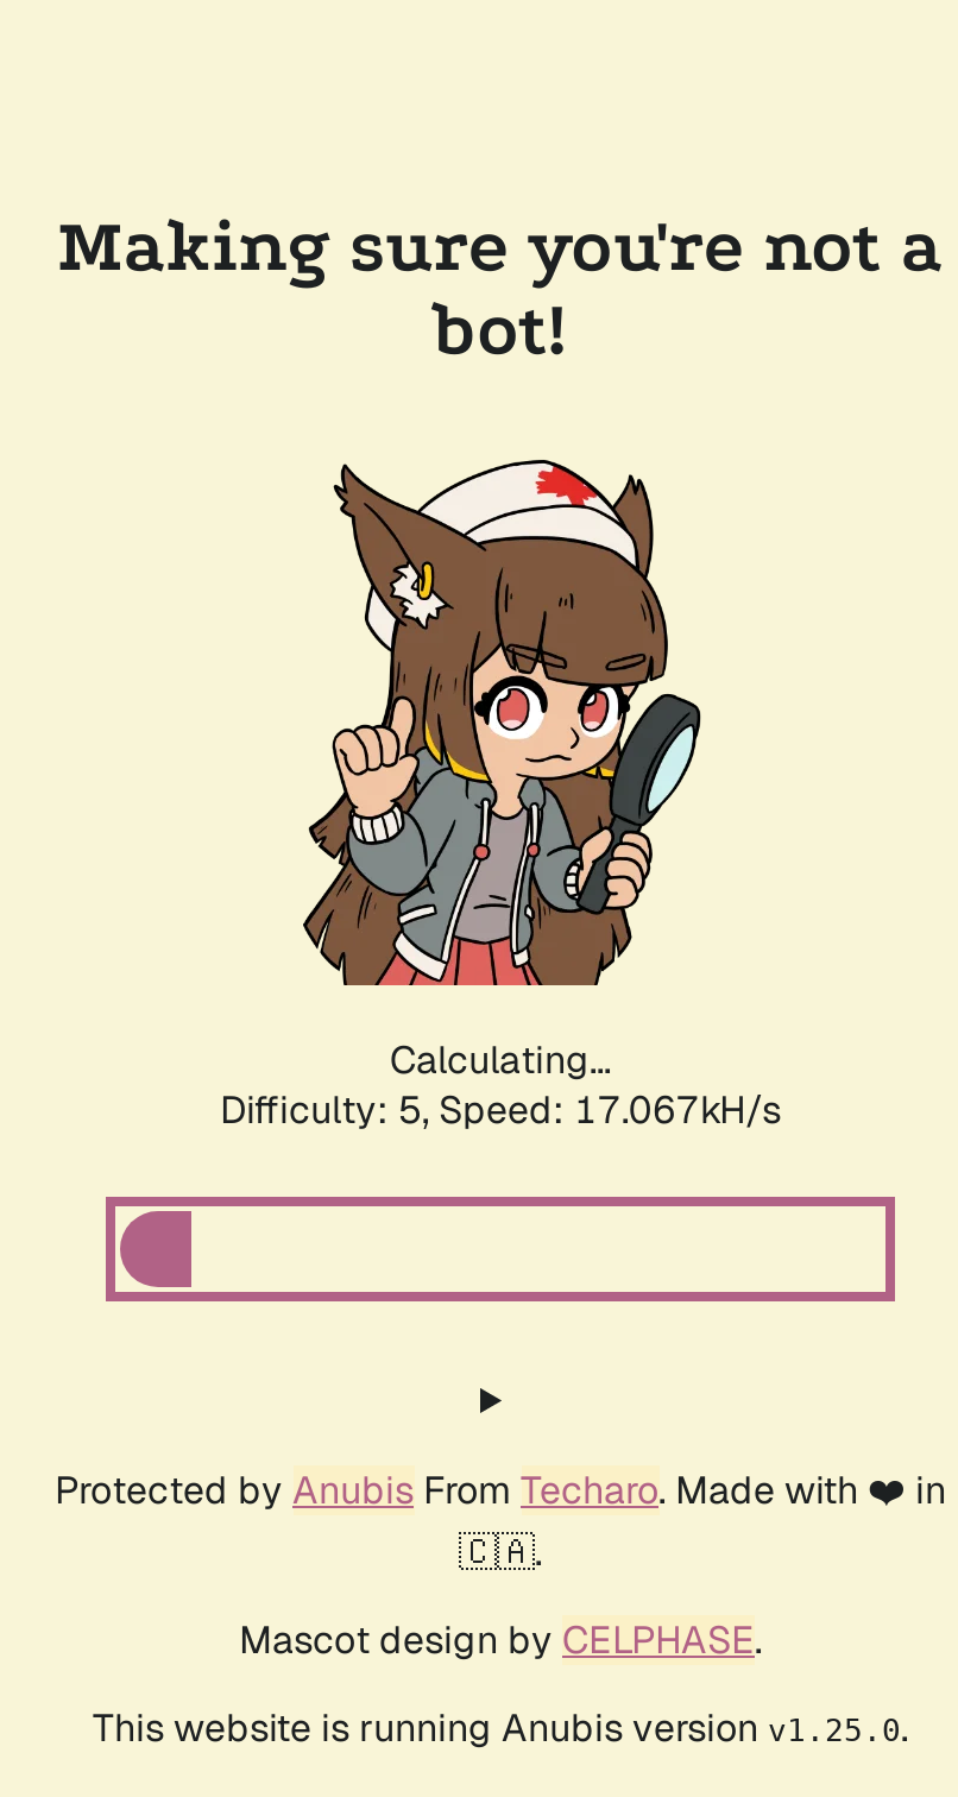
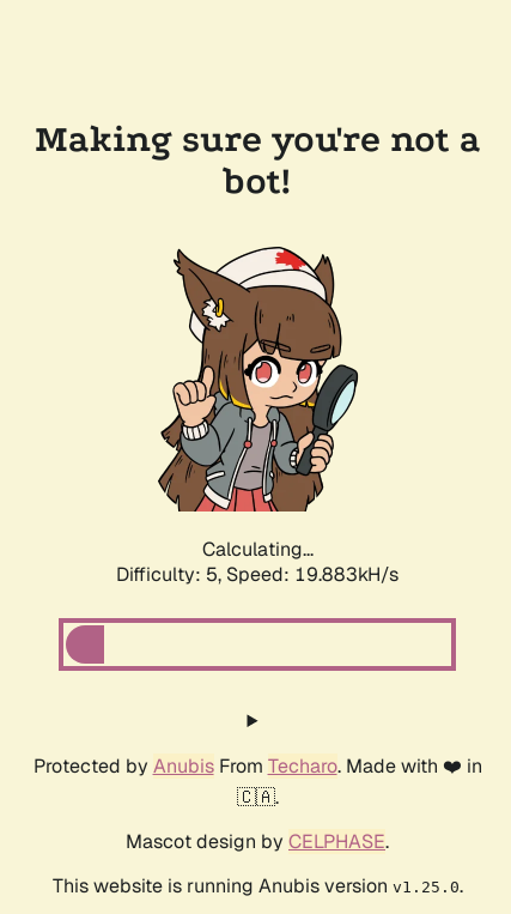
- Difficulty: 5, Speed: 17.067kH/s
+ Difficulty: 5, Speed: 19.883kH/s
